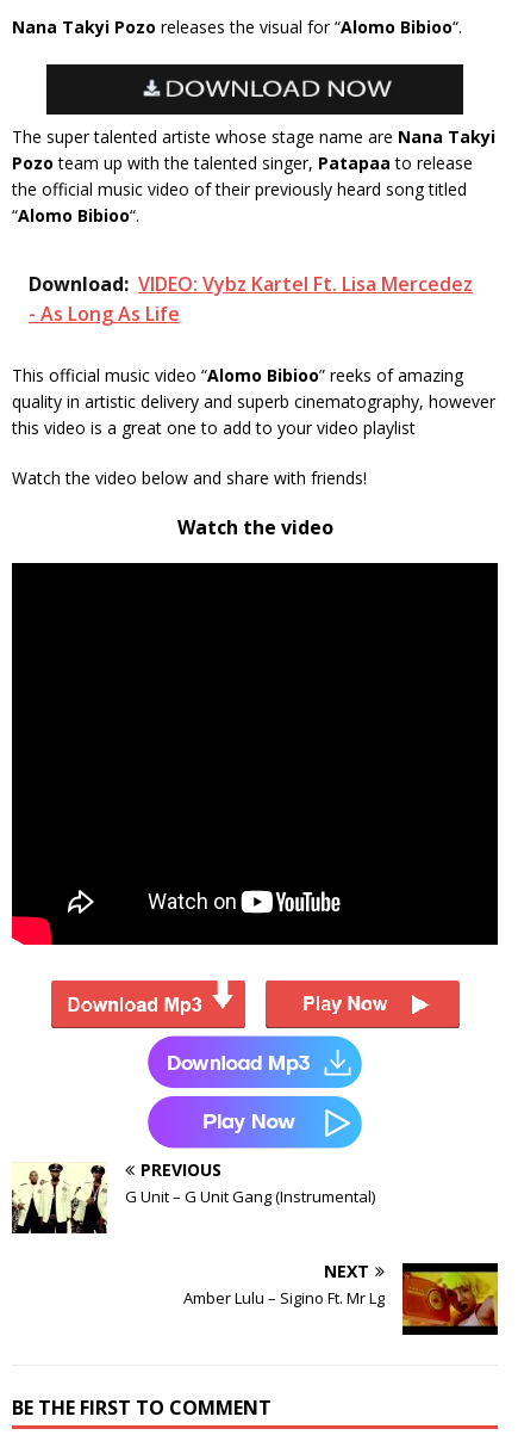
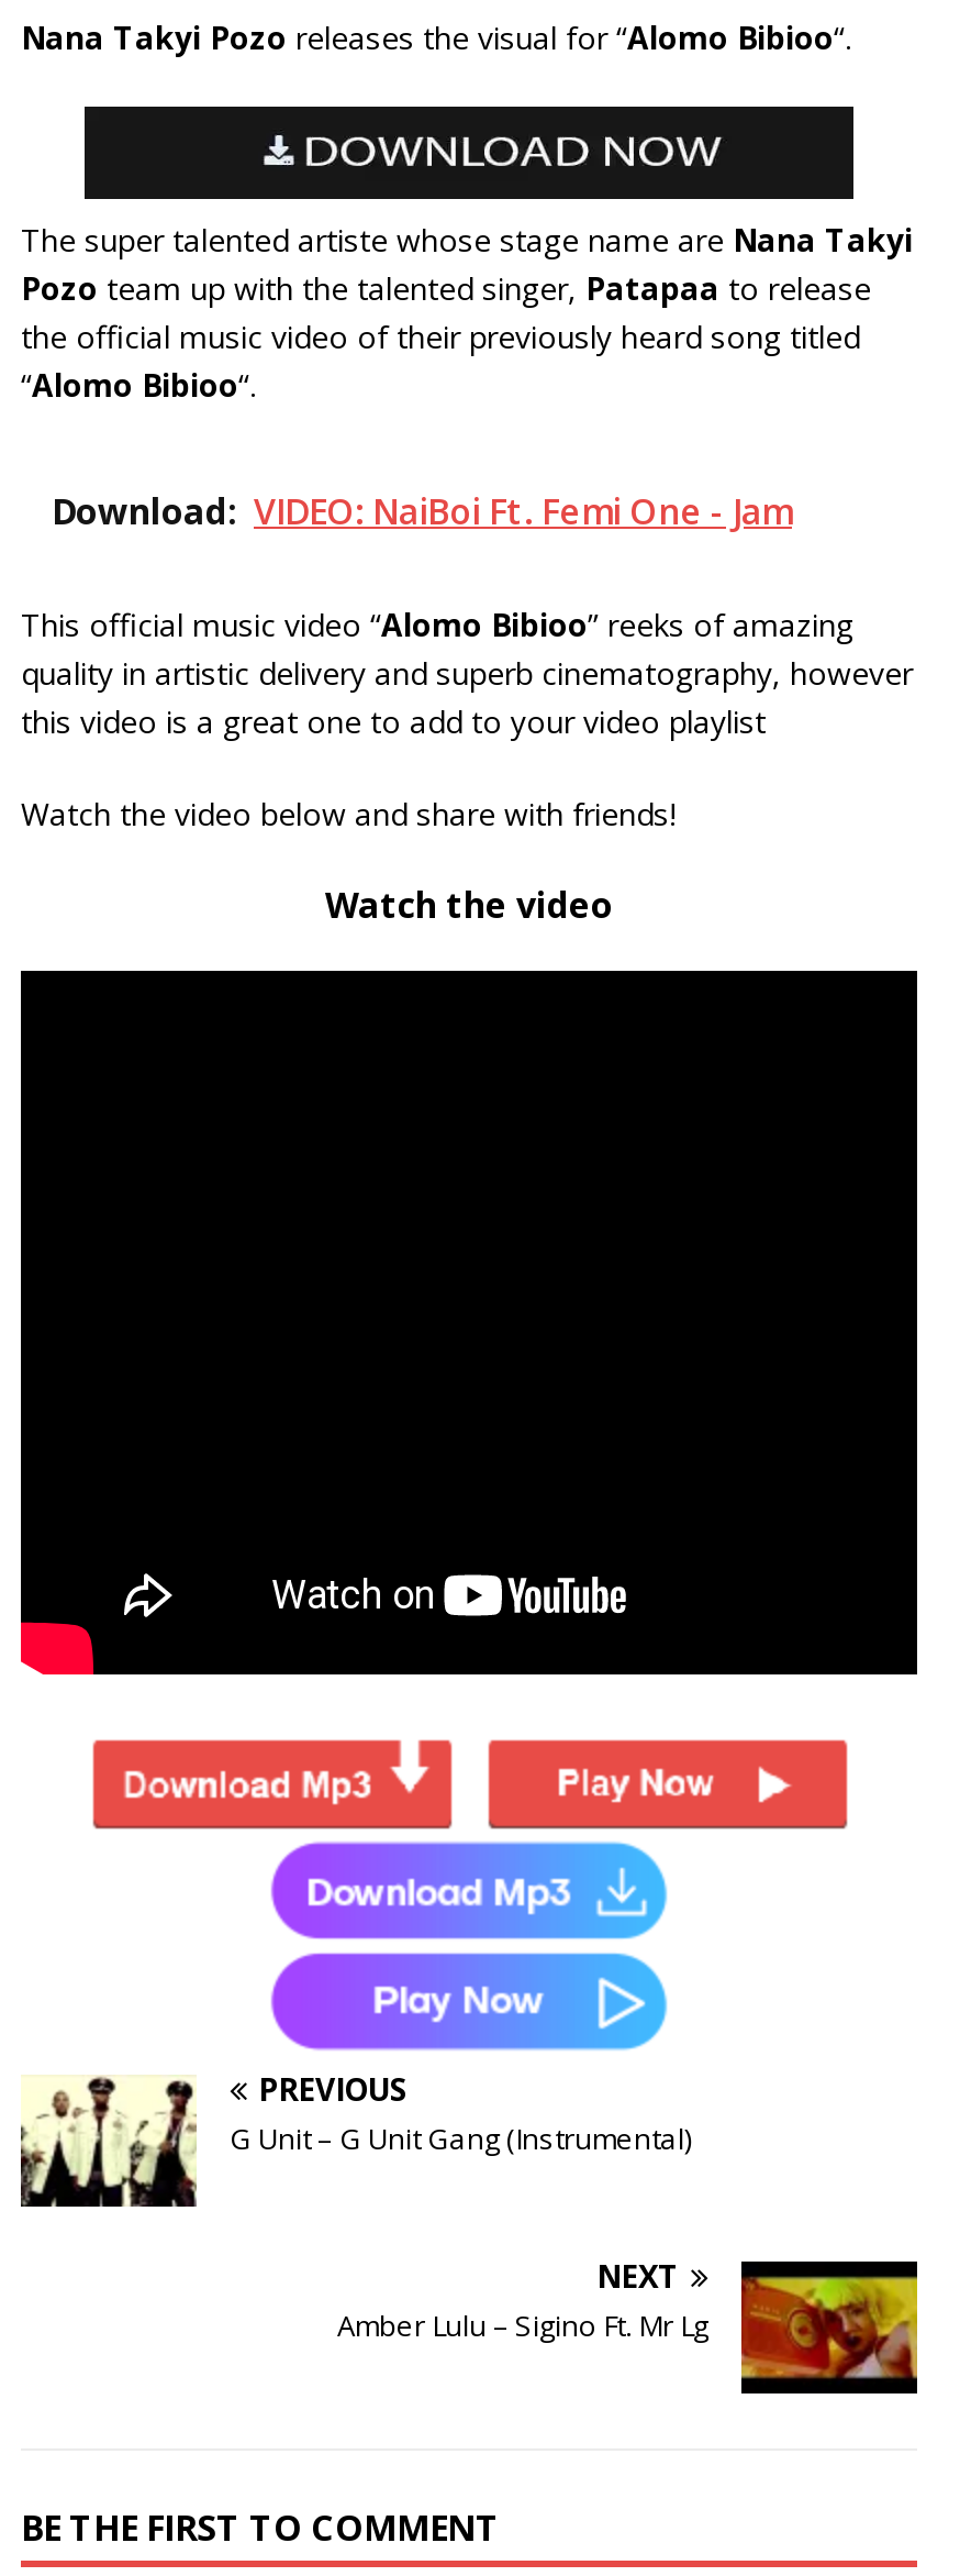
- Download: VIDEO: Vybz Kartel Ft. Lisa Mercedez
- - As Long As Life
+ Download: VIDEO: NaiBoi Ft. Femi One - Jam
